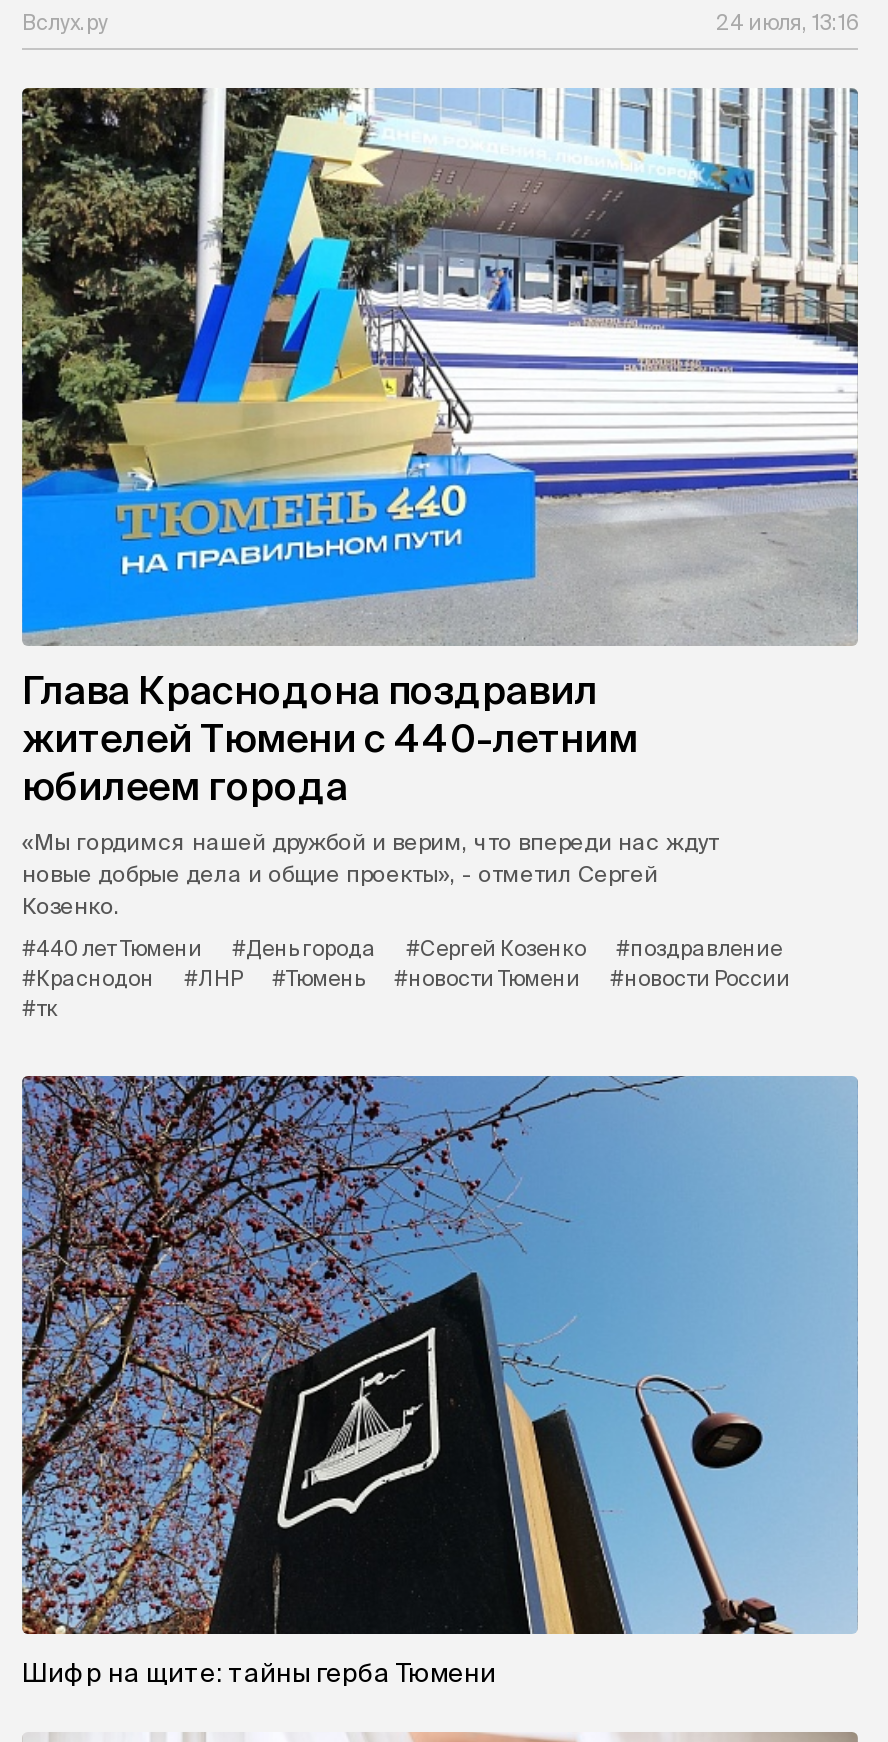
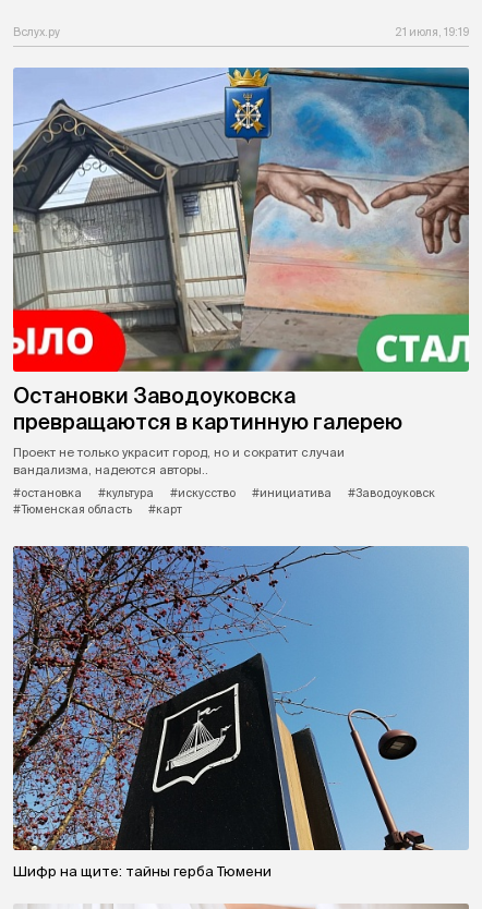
- 24 июля, 13:16
+ 21 июля, 19:19

- [image]
- Глава Краснодона поздравил
- жителей Тюмени с 440-летним
- юбилеем города
+ [image]
+ Остановки Заводоуковска
+ превращаются в картинную галерею

- «Мы гордимся нашей дружбой и верим, что впереди нас ждут
- новые добрые дела и общие проекты», - отметил Сергей
- Козенко.
+ Проект не только украсит город, но и сократит случаи
+ вандализма, надеются авторы..

- #440 лет Тюмени
- #День города
- #Сергей Козенко
- #поздравление
- #Краснодон
- #ЛНР
- #Тюмень
- #новости Тюмени
- #новости России
- #тк
+ #остановка
+ #культура
+ #искусство
+ #инициатива
+ #Заводоуковск
+ #Тюменская область
+ #карт
